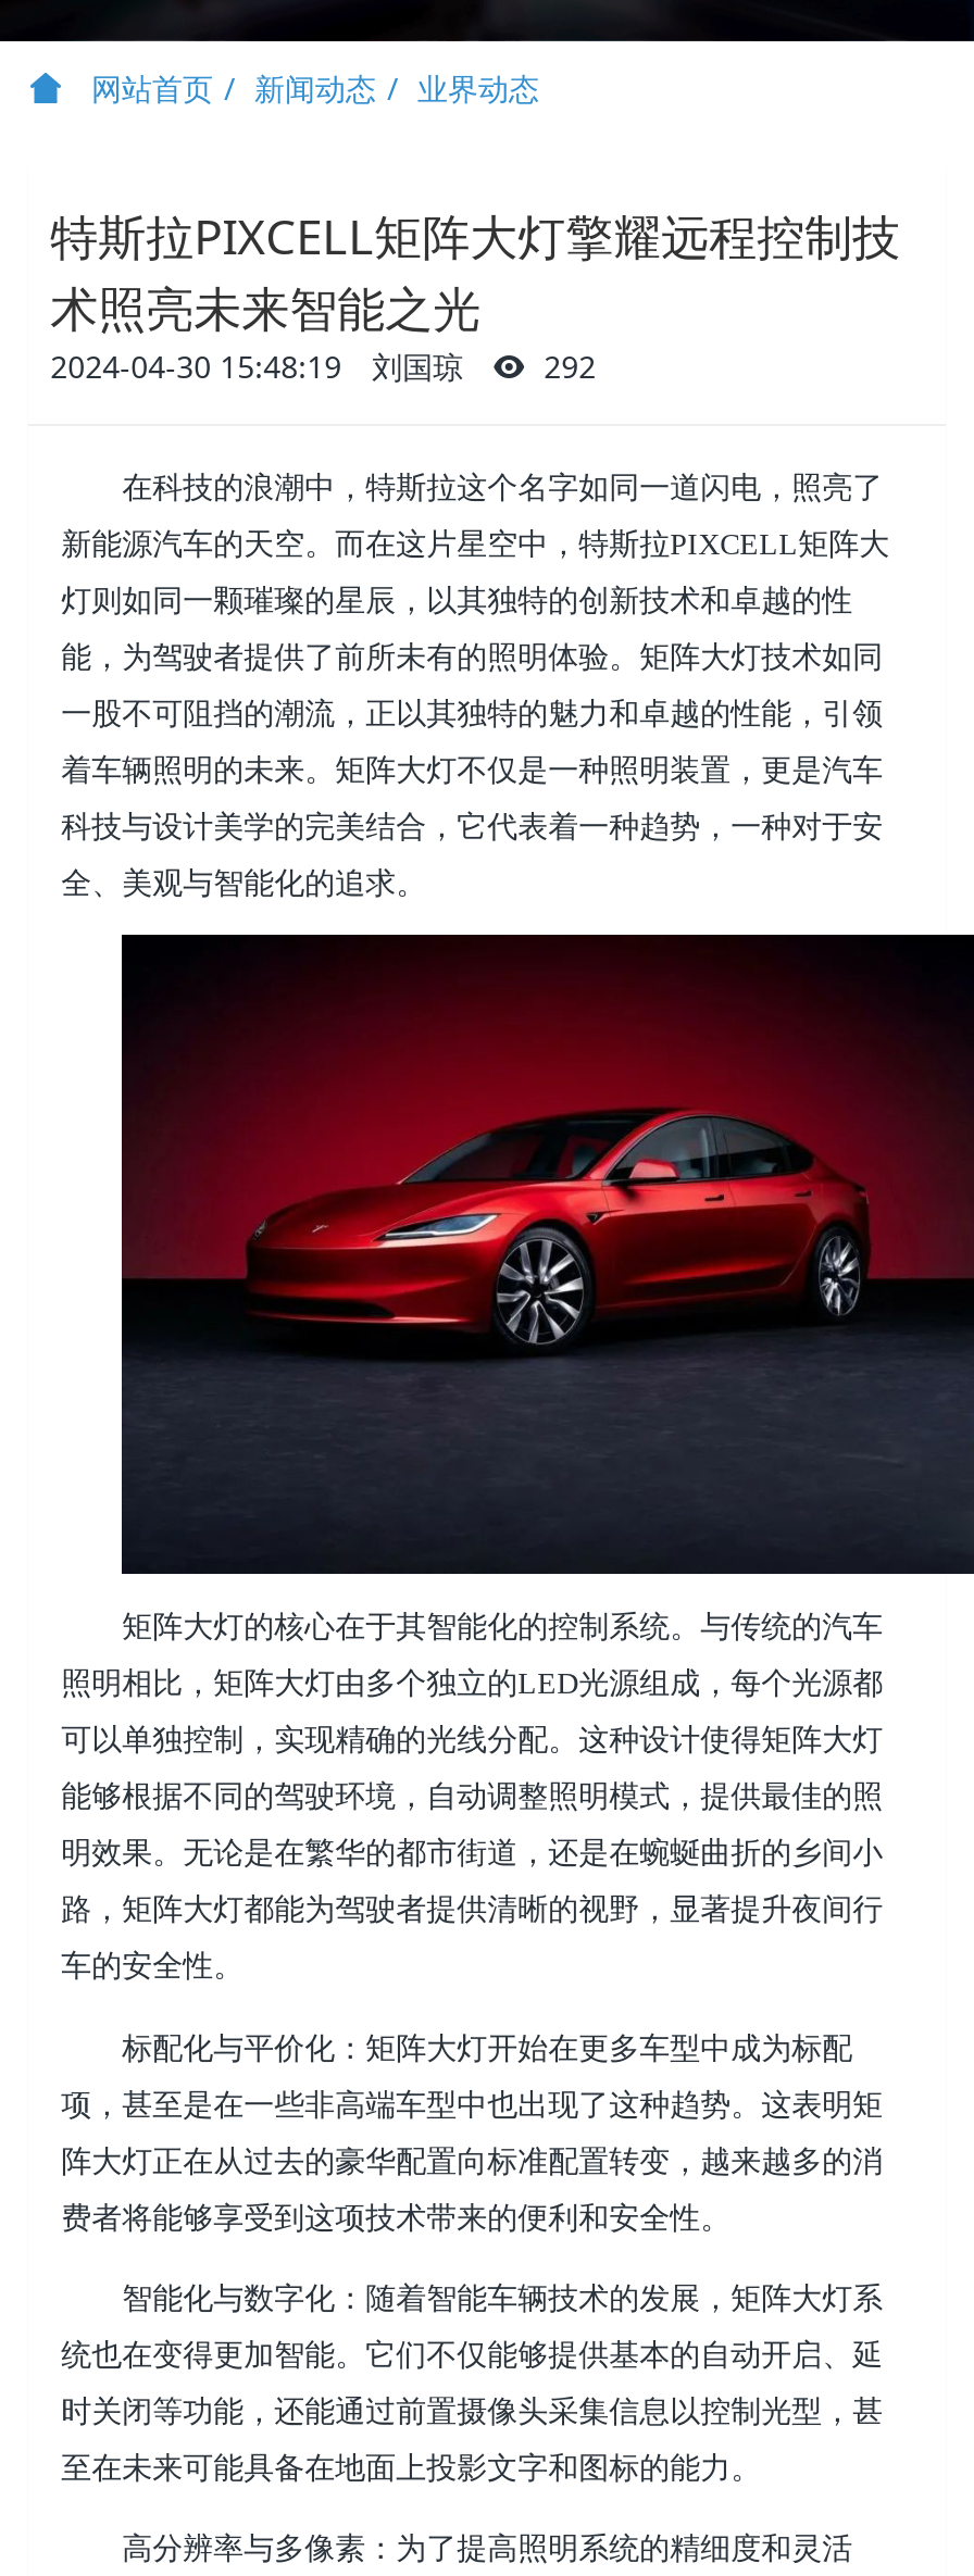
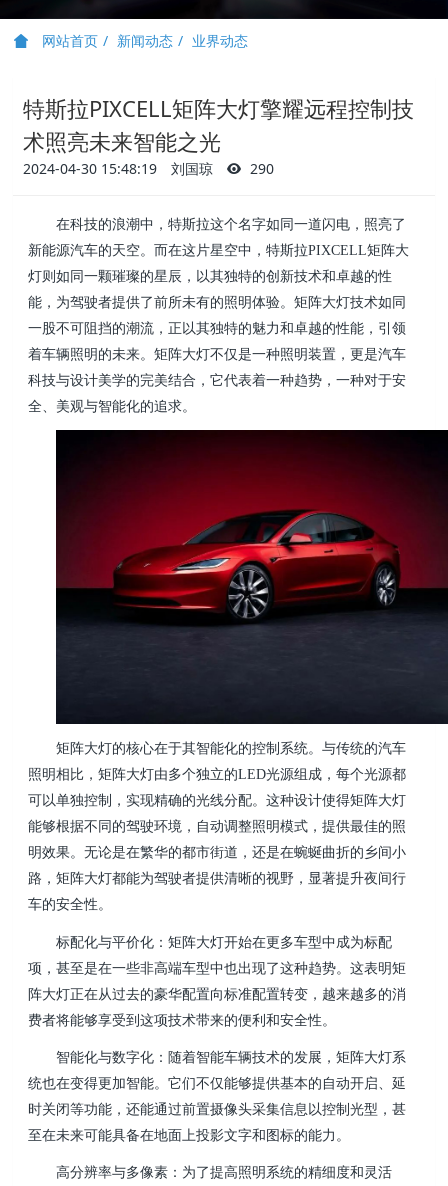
- 2024-04-30 15:48:19 刘国琼 292
+ 2024-04-30 15:48:19 刘国琼 290
